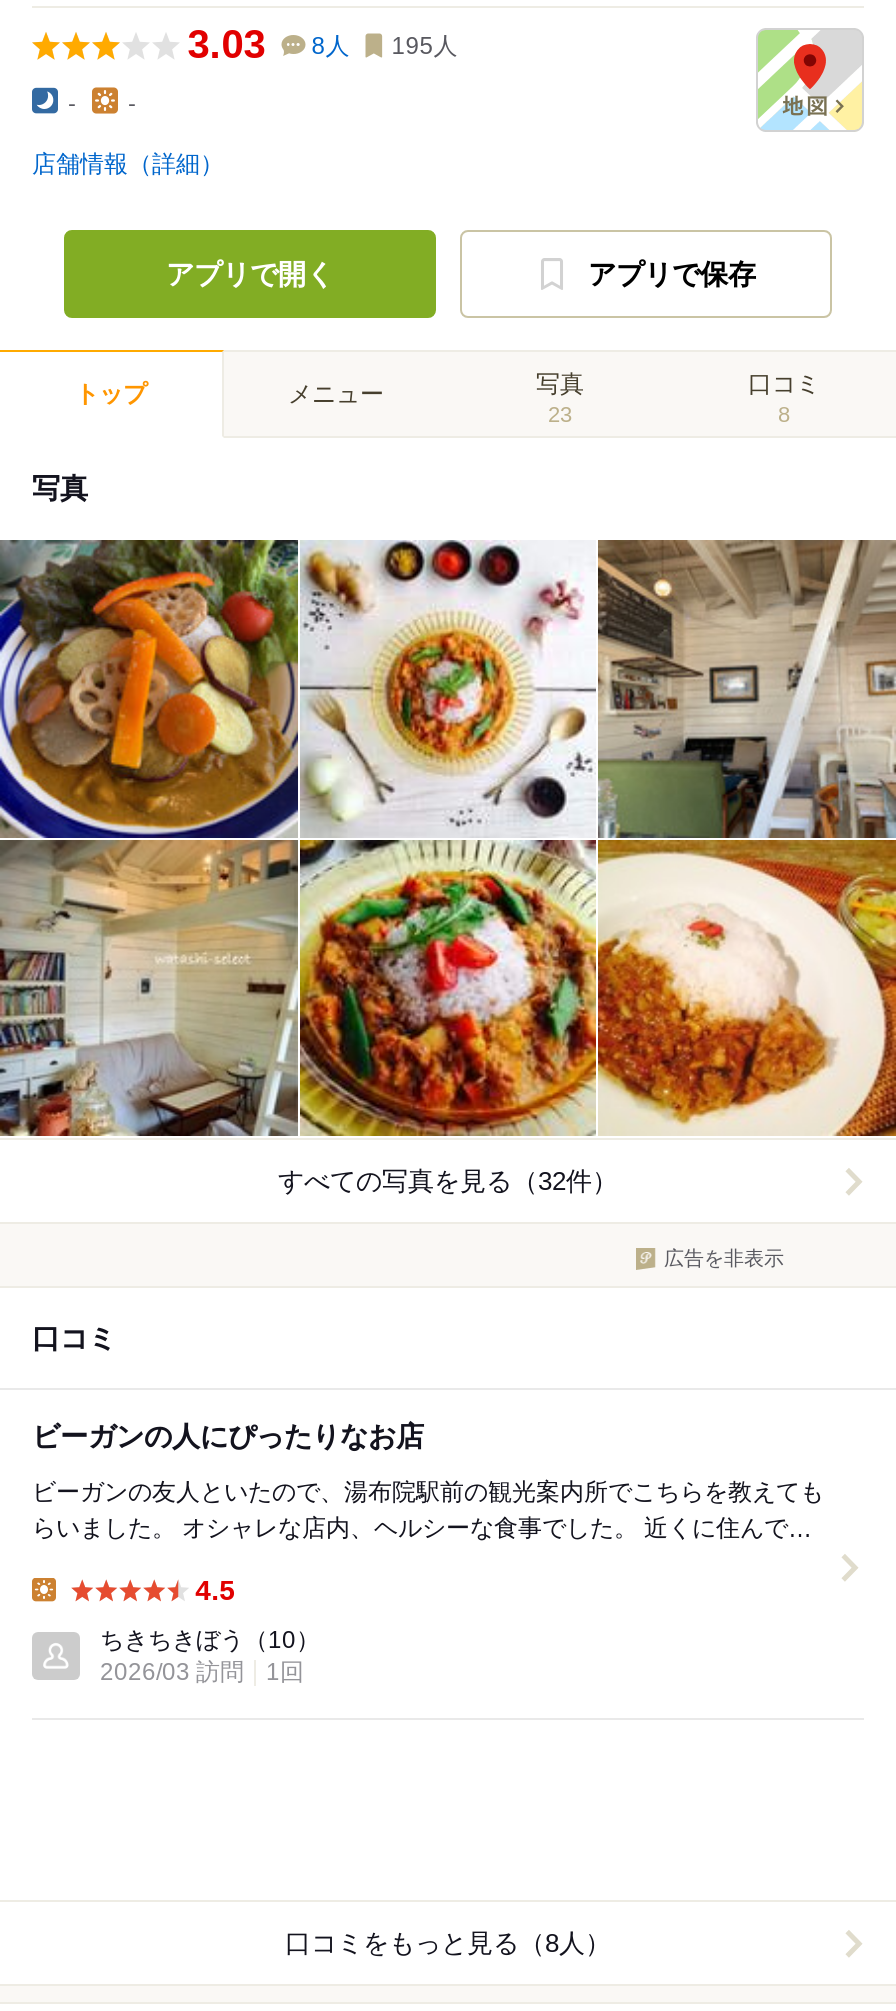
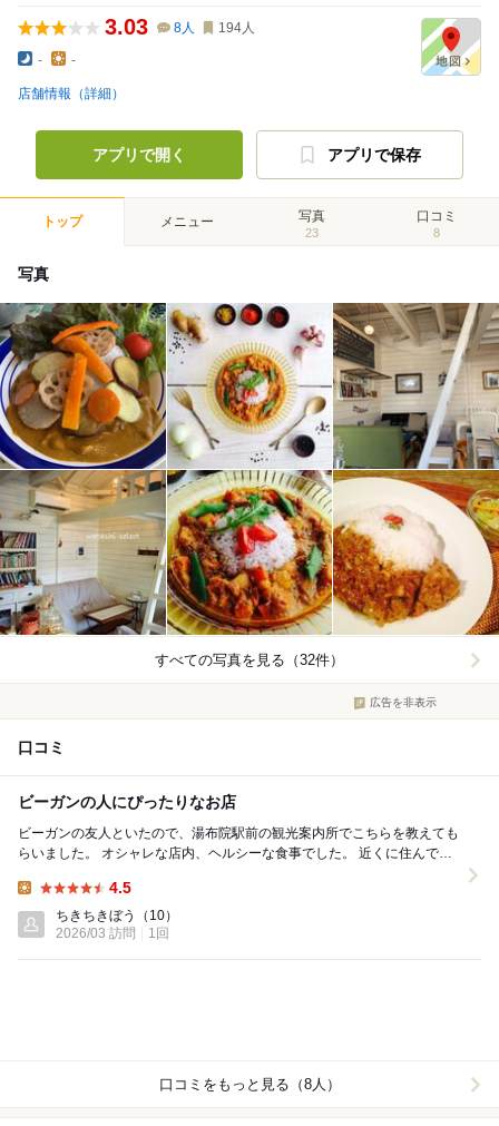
- 3.03 8人 195人
+ 3.03 8人 194人
